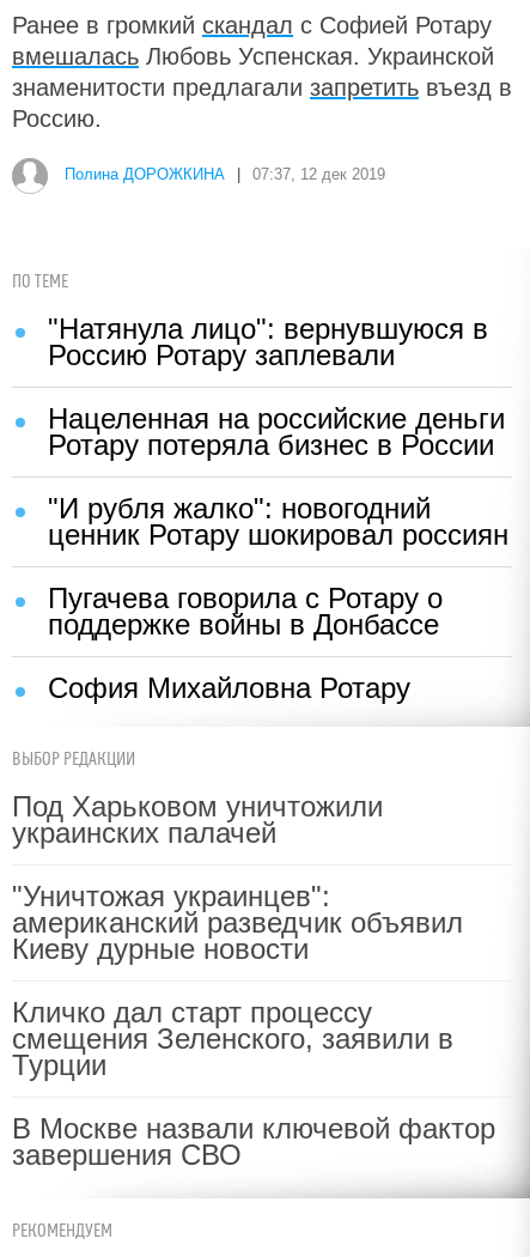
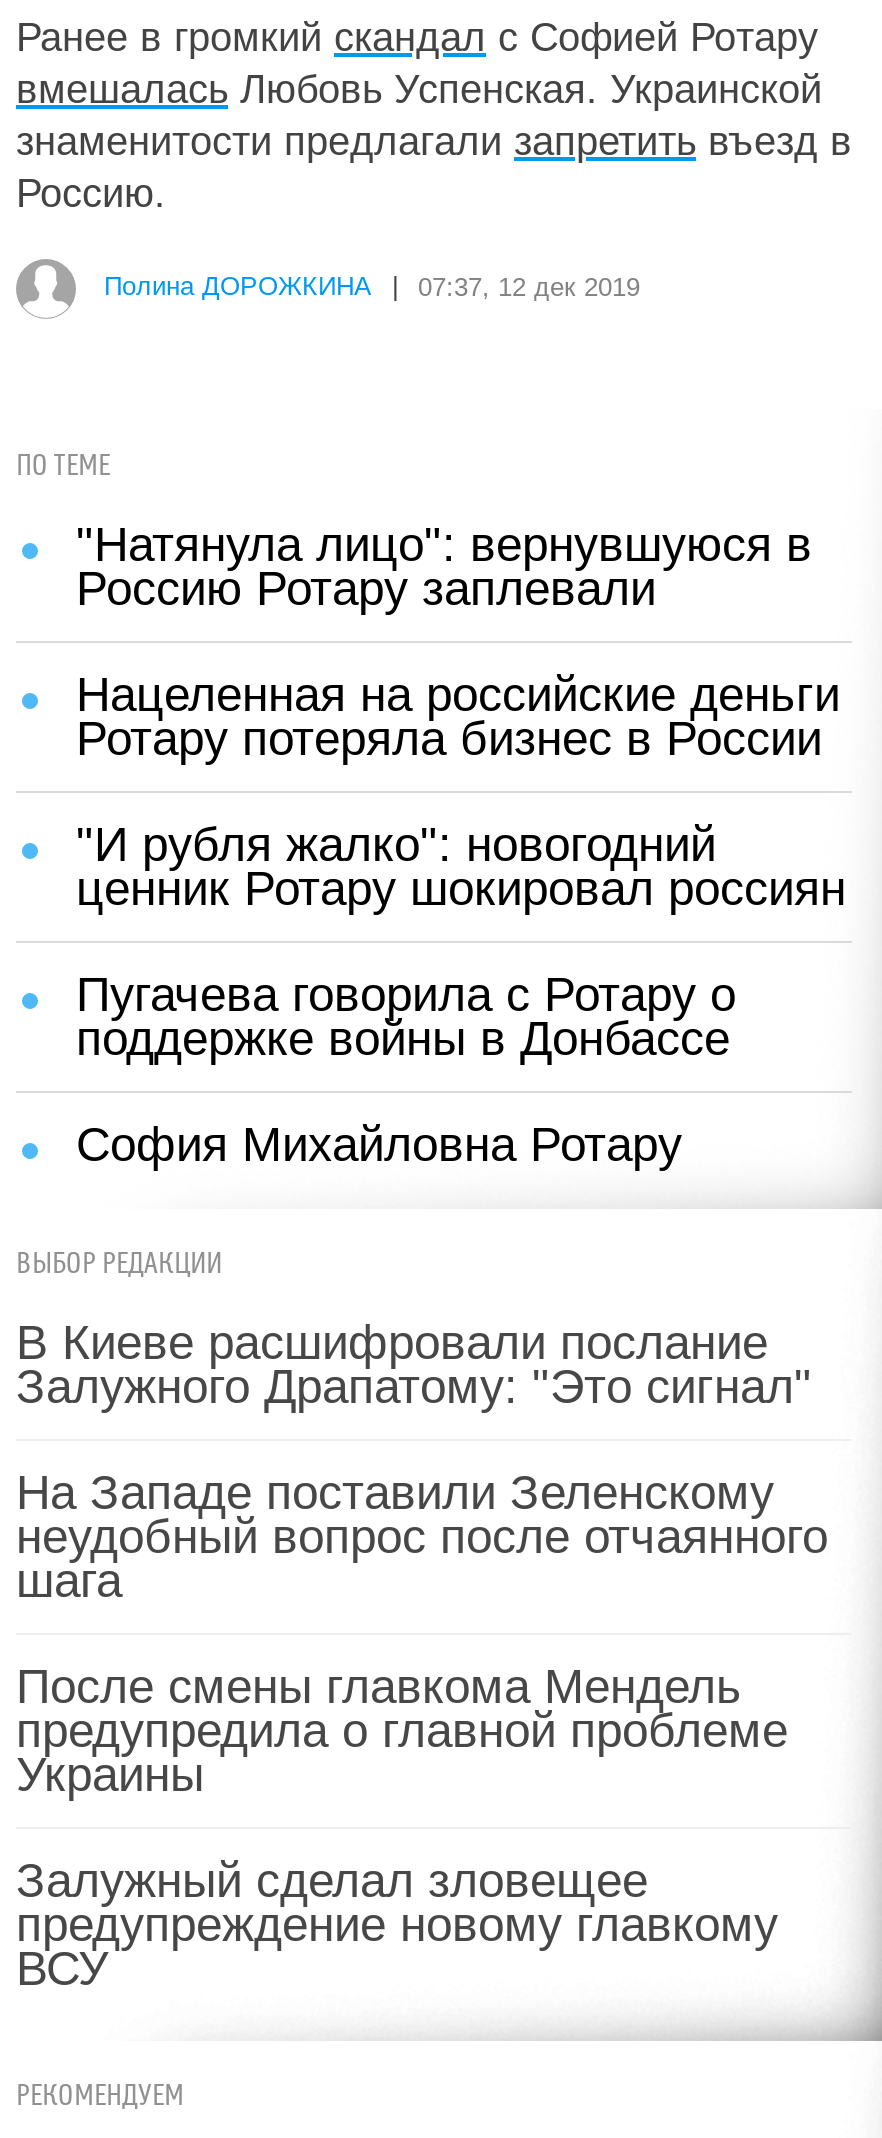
- Под Харьковом уничтожили
- украинских палачей
+ В Киеве расшифровали послание
+ Залужного Драпатому: "Это сигнал"

- "Уничтожая украинцев":
- американский разведчик объявил
- Киеву дурные новости
+ На Западе поставили Зеленскому
+ неудобный вопрос после отчаянного
+ шага

- Кличко дал старт процессу
- смещения Зеленского, заявили в
- Турции
+ После смены главкома Мендель
+ предупредила о главной проблеме
+ Украины

- В Москве назвали ключевой фактор
- завершения СВО
+ Залужный сделал зловещее
+ предупреждение новому главкому
+ ВСУ
